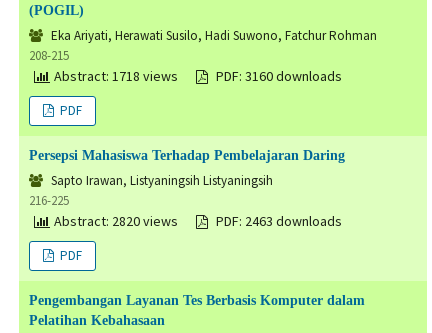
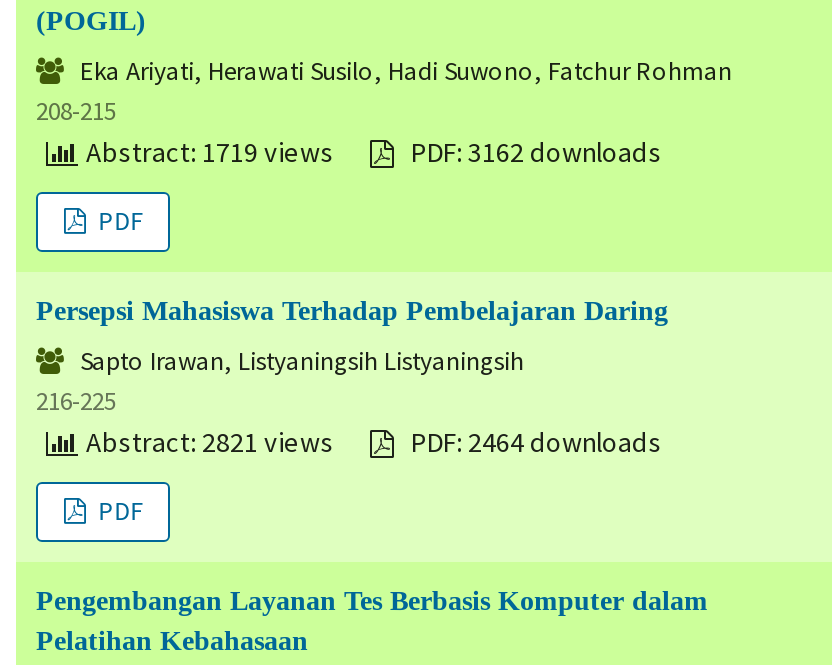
- Abstract: 1718 views
+ Abstract: 1719 views

- PDF: 3160 downloads
+ PDF: 3162 downloads

- Abstract: 2820 views
+ Abstract: 2821 views

- PDF: 2463 downloads
+ PDF: 2464 downloads
